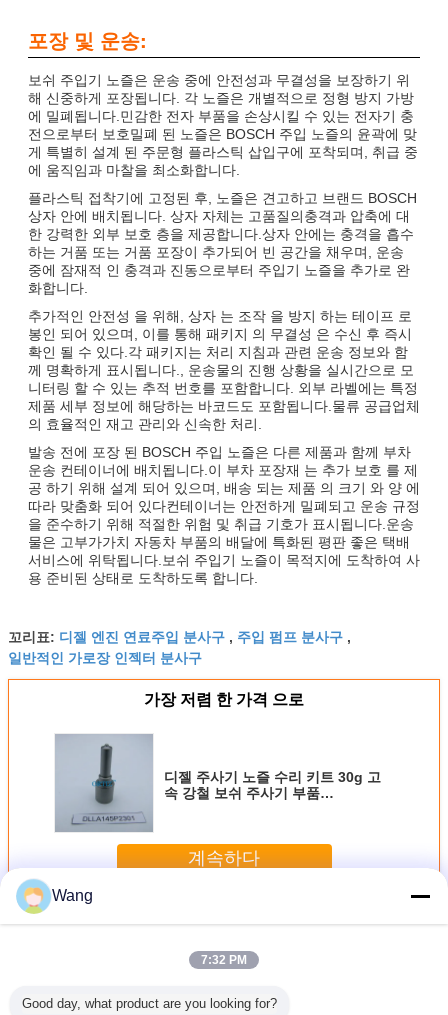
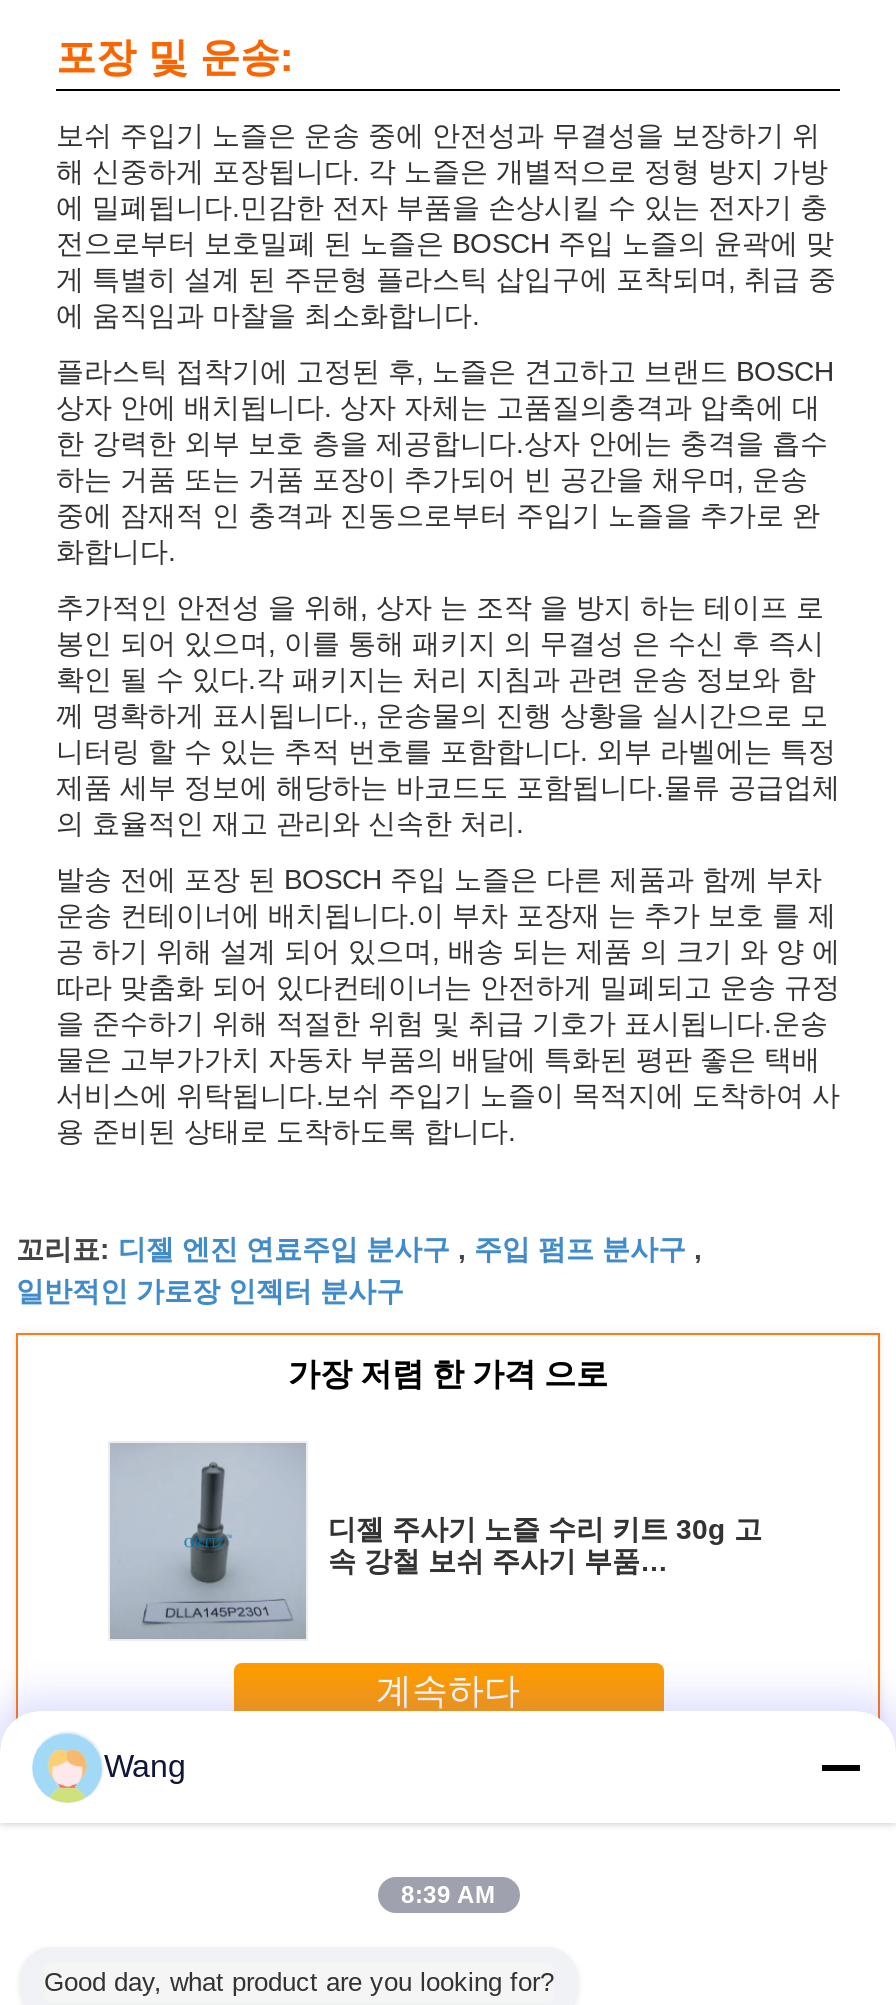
- 7:32 PM
+ 8:39 AM
